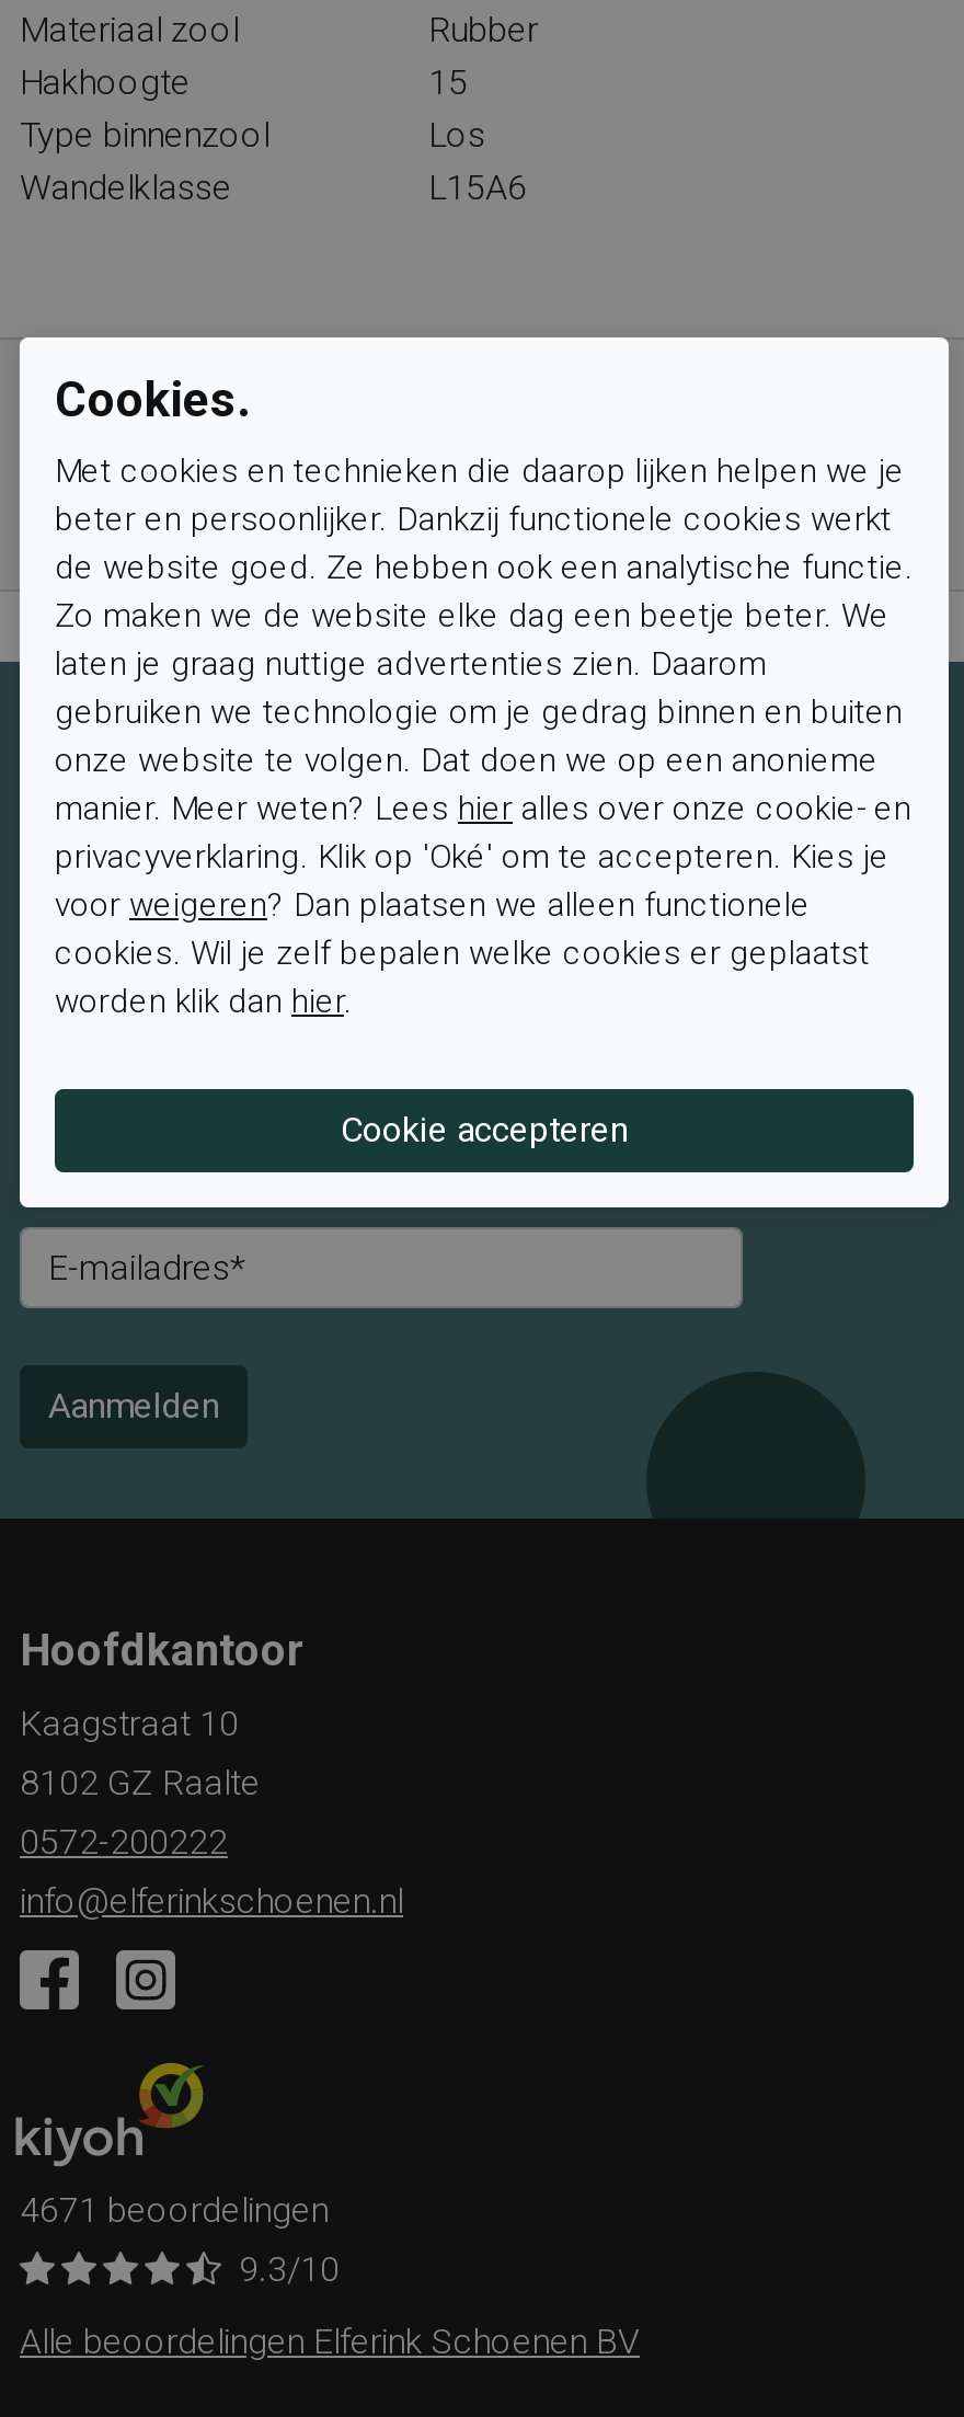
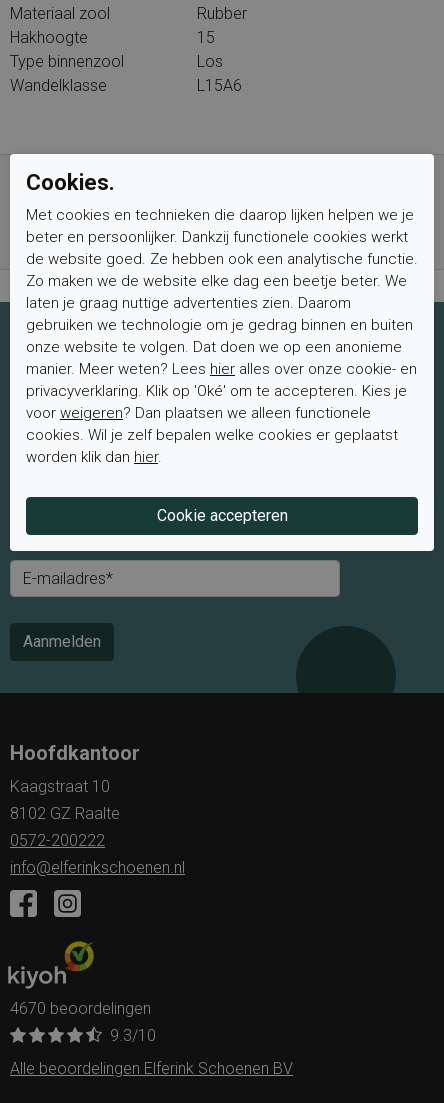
- 4671 beoordelingen
+ 4670 beoordelingen
